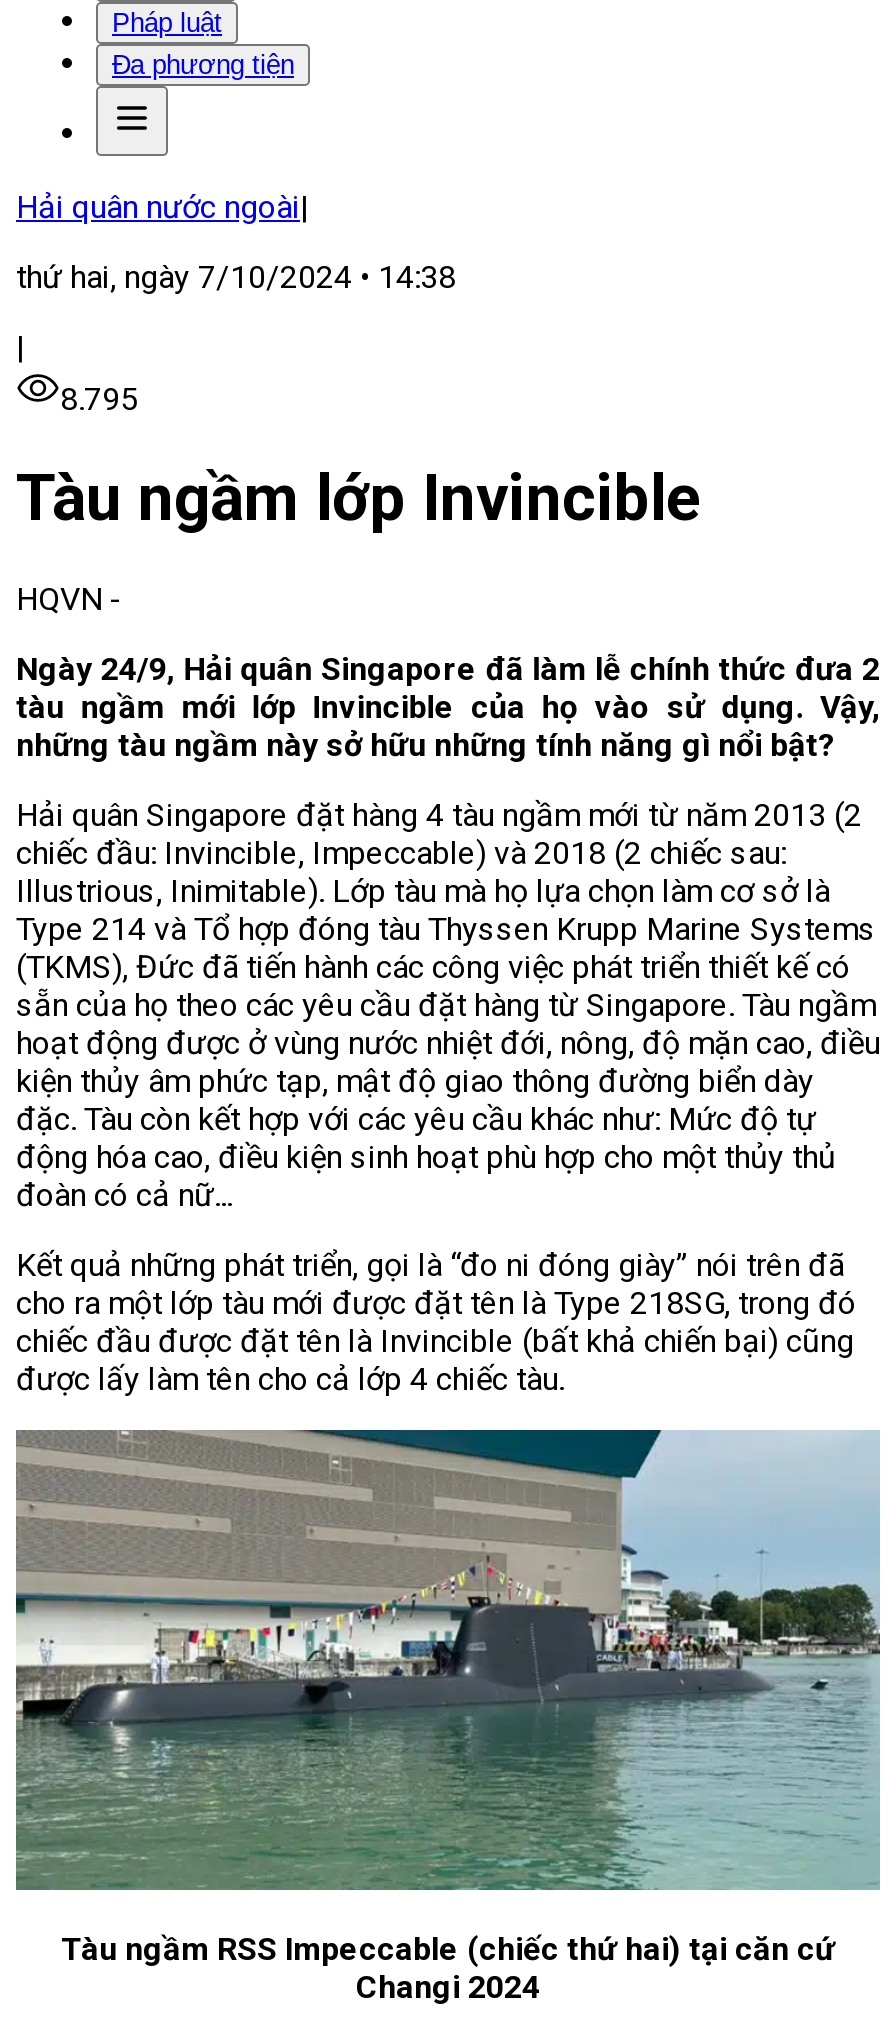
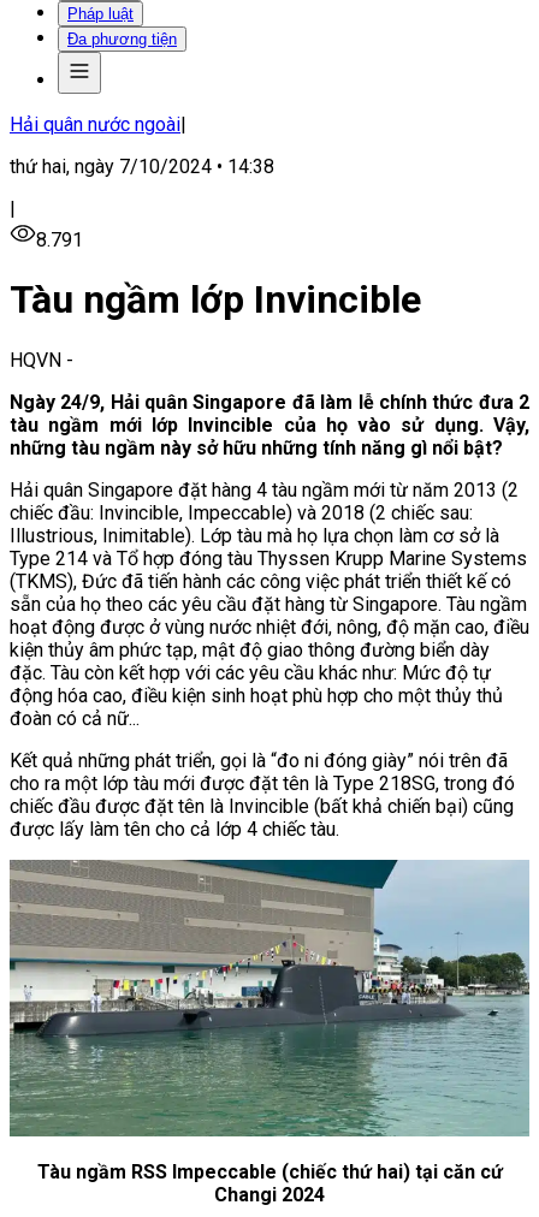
- 8.795
+ 8.791
